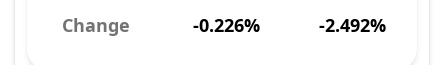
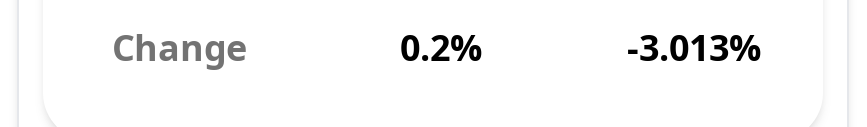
- -0.226%
+ 0.2%

- -2.492%
+ -3.013%
